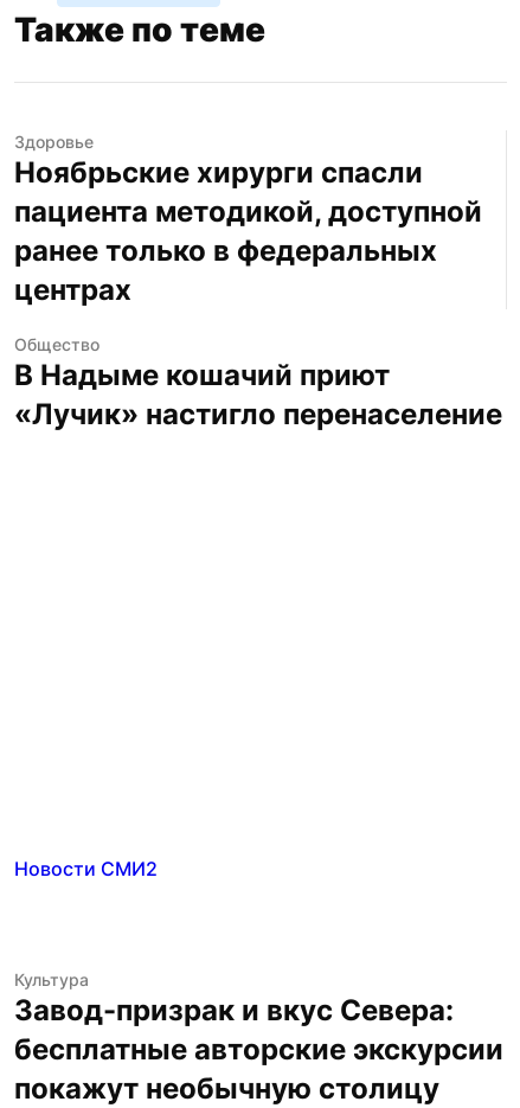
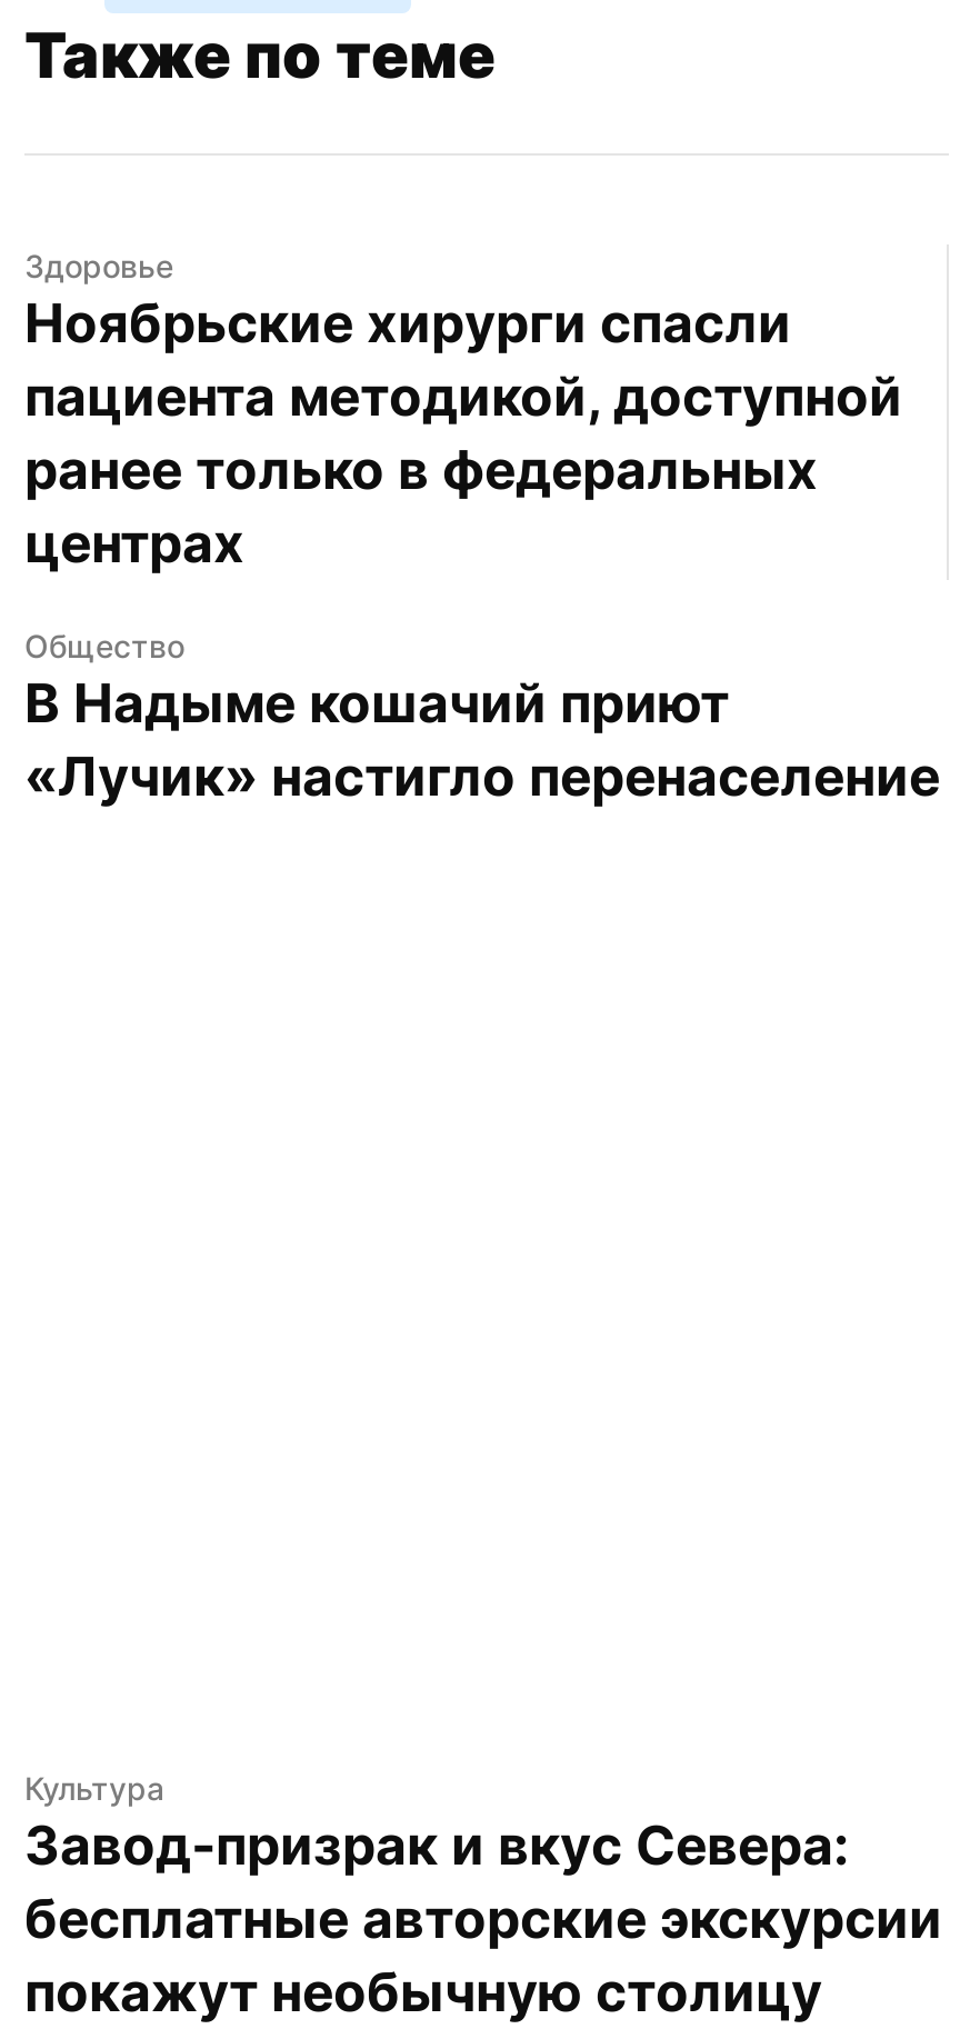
- Новости СМИ2
